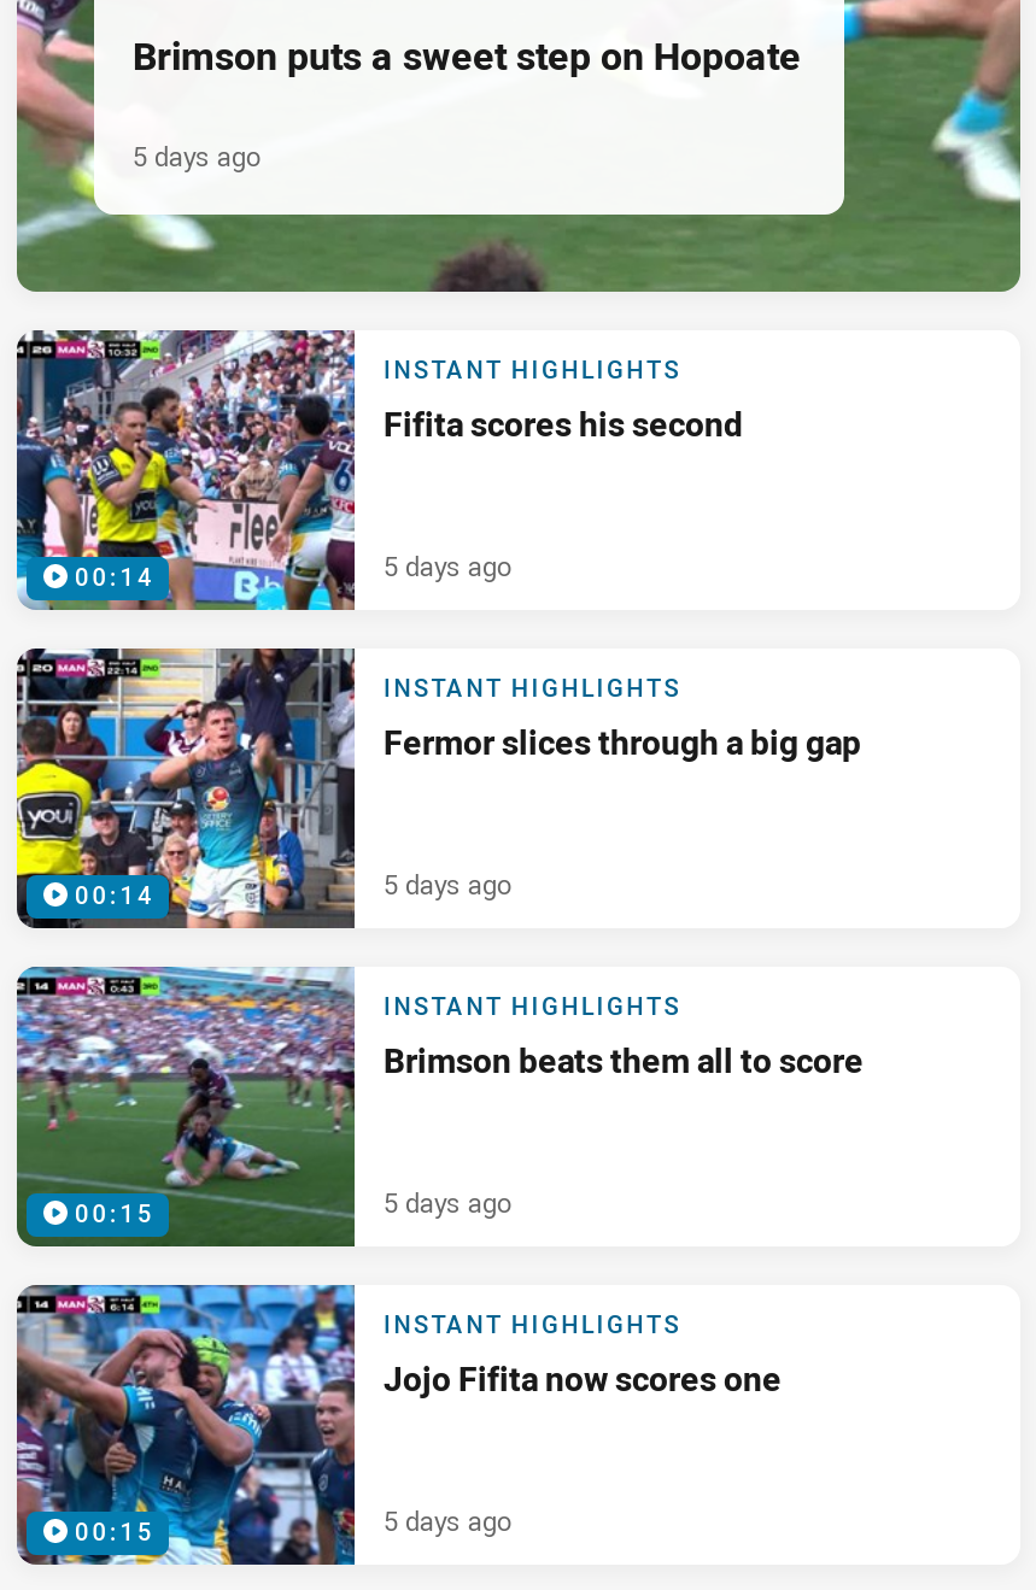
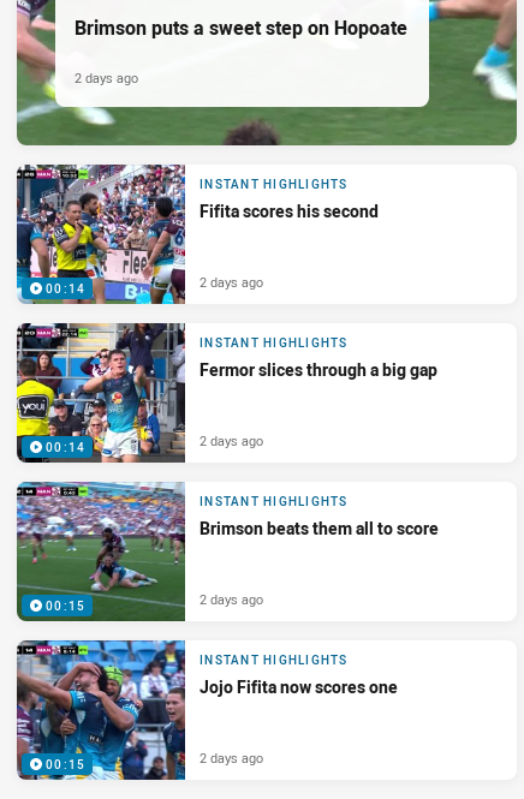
- 5 days ago
+ 2 days ago

- 5 days ago
+ 2 days ago

- 5 days ago
+ 2 days ago

- 5 days ago
+ 2 days ago

- 5 days ago
+ 2 days ago
